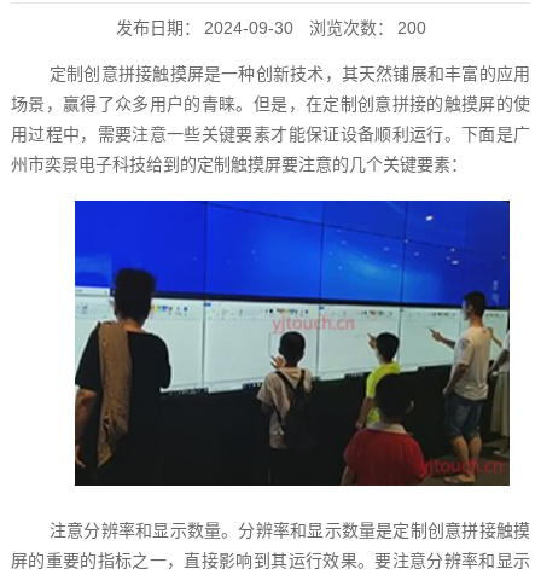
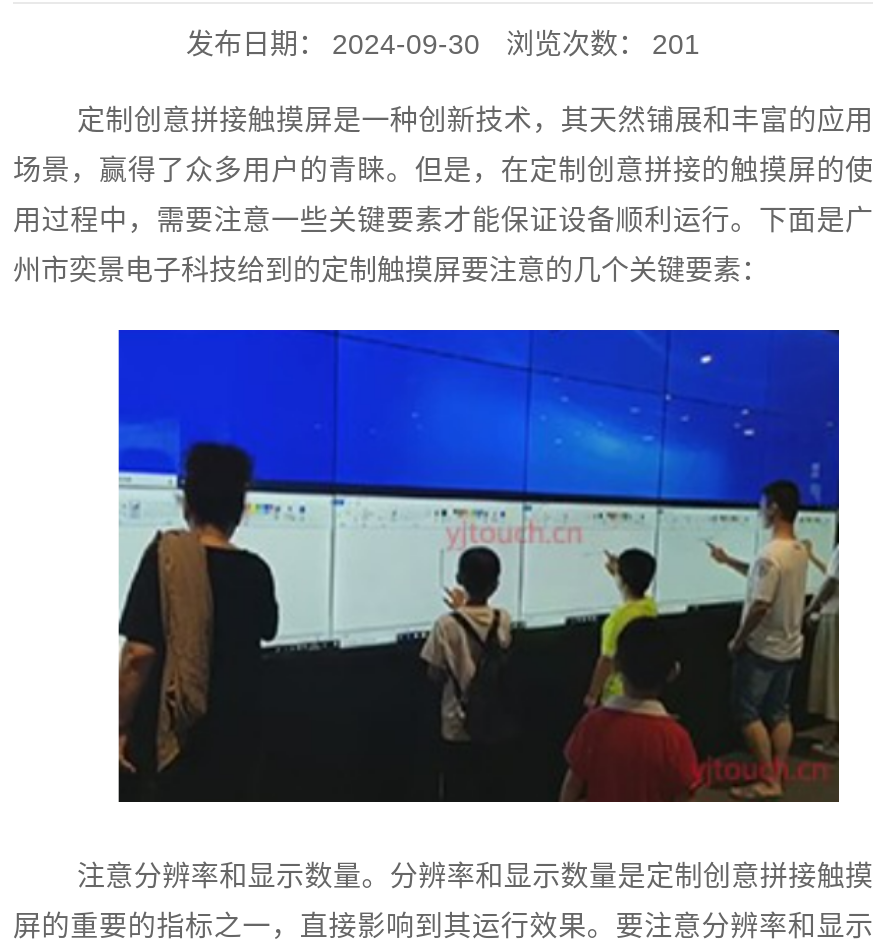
- 发布日期： 2024-09-30 浏览次数： 200
+ 发布日期： 2024-09-30 浏览次数： 201
